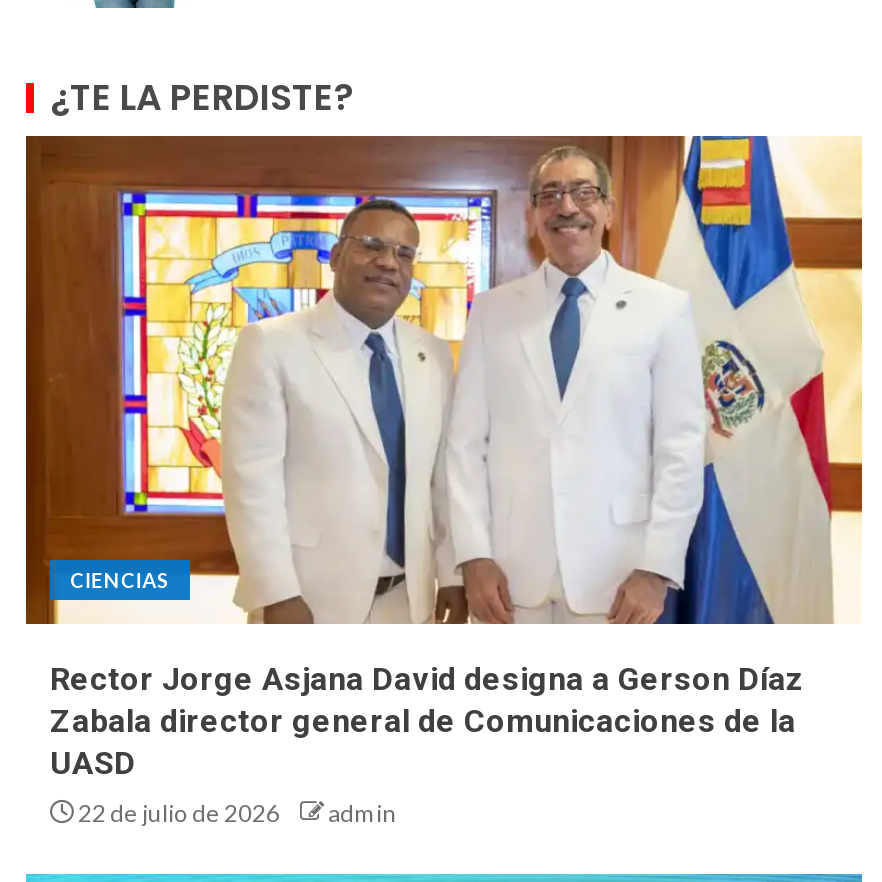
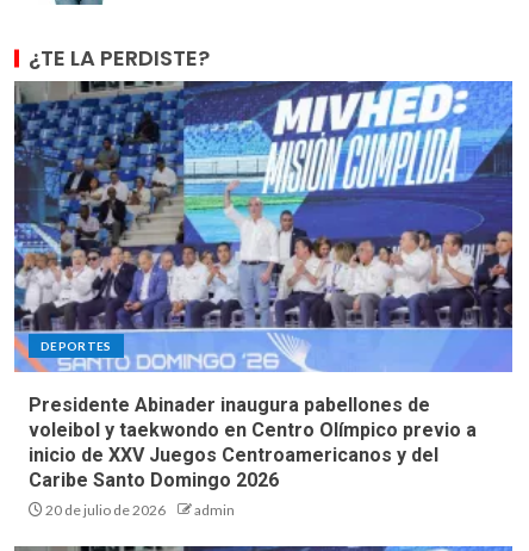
- [image]
- CIENCIAS
+ [image]
+ DEPORTES

- Rector Jorge Asjana David designa a Gerson Díaz
- Zabala director general de Comunicaciones de la
- UASD
- 22 de julio de 2026
+ Presidente Abinader inaugura pabellones de
+ voleibol y taekwondo en Centro Olímpico previo a
+ inicio de XXV Juegos Centroamericanos y del
+ Caribe Santo Domingo 2026
+ 20 de julio de 2026
